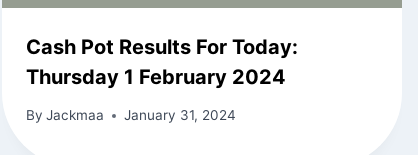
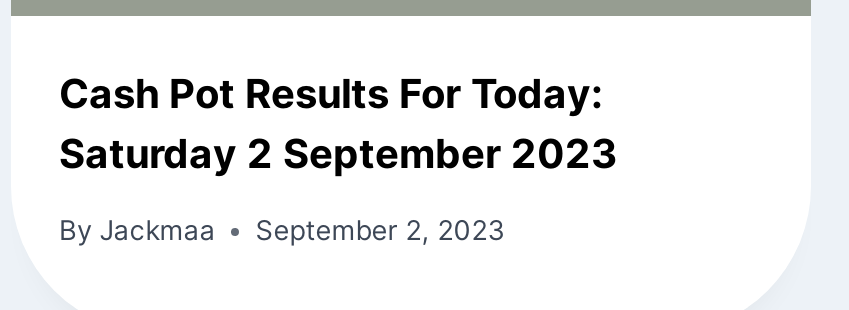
- Thursday 1 February 2024
+ Saturday 2 September 2023

- By Jackmaa January 31, 2024
+ By Jackmaa September 2, 2023
